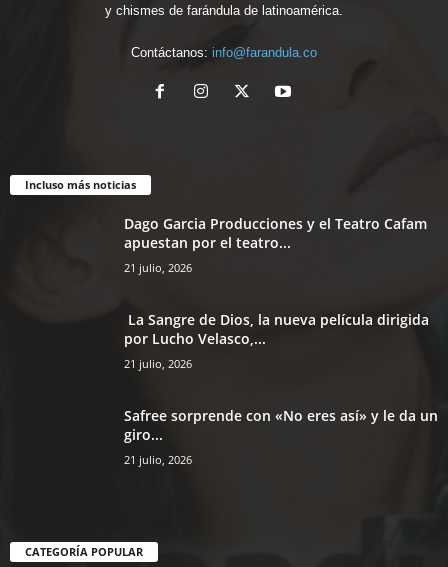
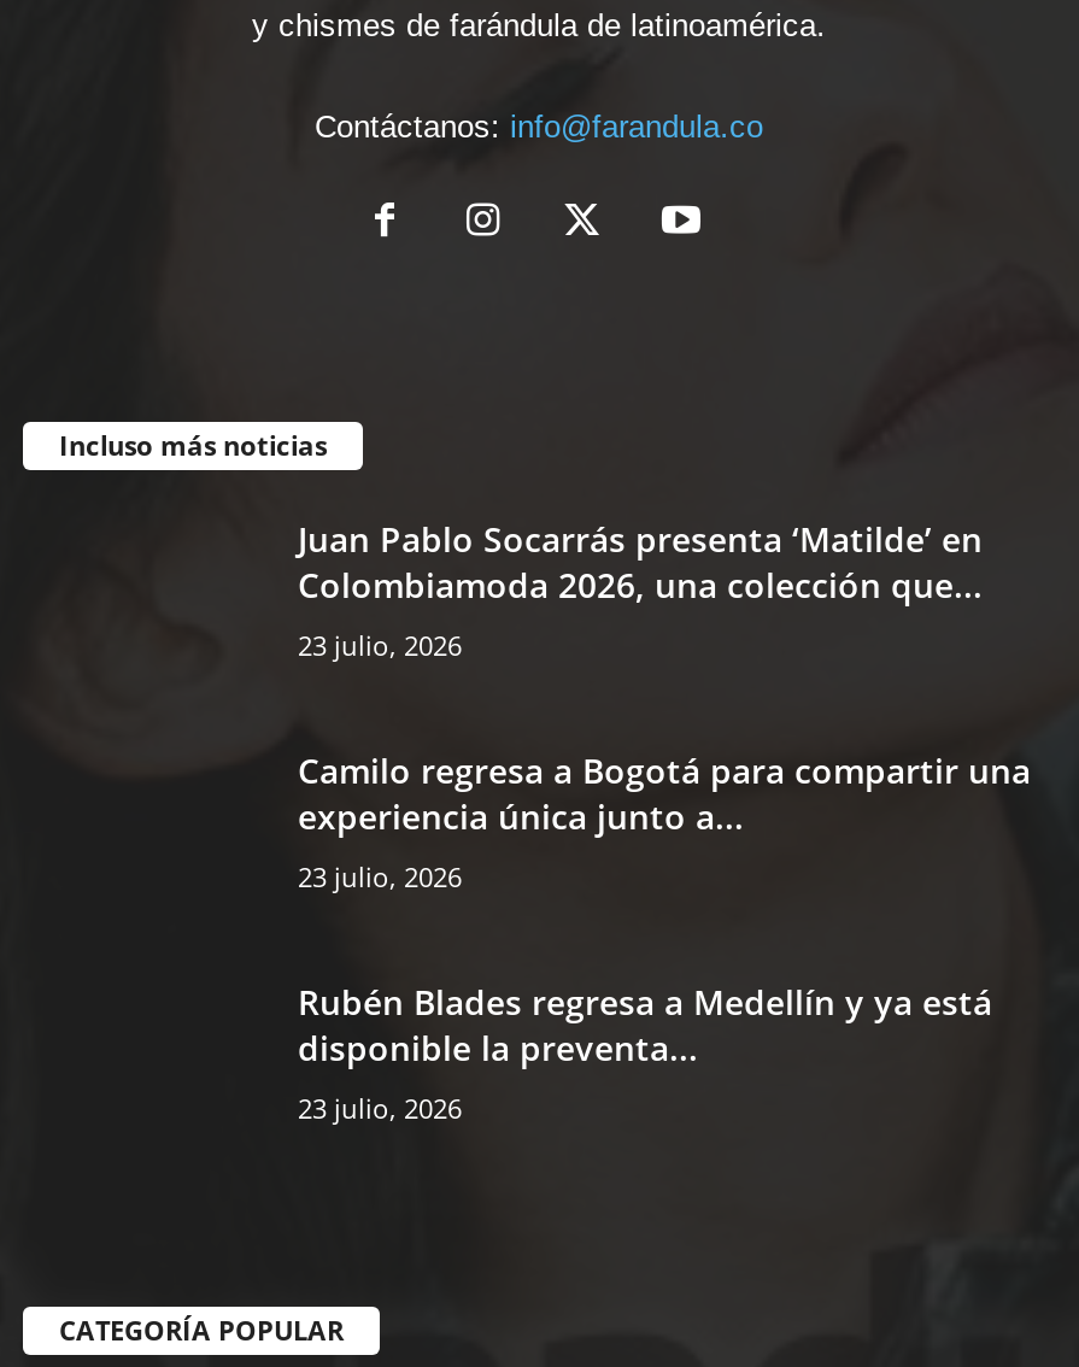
- Dago Garcia Producciones y el Teatro Cafam
- apuestan por el teatro...
- 21 julio, 2026
+ Juan Pablo Socarrás presenta ‘Matilde’ en
+ Colombiamoda 2026, una colección que...
+ 23 julio, 2026

- La Sangre de Dios, la nueva película dirigida
- por Lucho Velasco,...
- 21 julio, 2026
+ Camilo regresa a Bogotá para compartir una
+ experiencia única junto a...
+ 23 julio, 2026

- Safree sorprende con «No eres así» y le da un
- giro...
- 21 julio, 2026
+ Rubén Blades regresa a Medellín y ya está
+ disponible la preventa...
+ 23 julio, 2026
